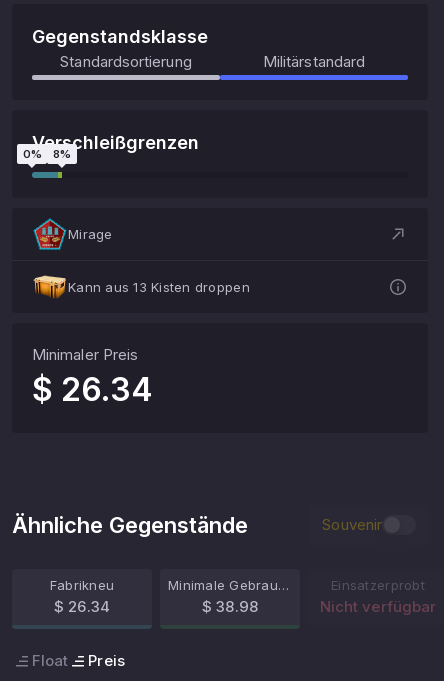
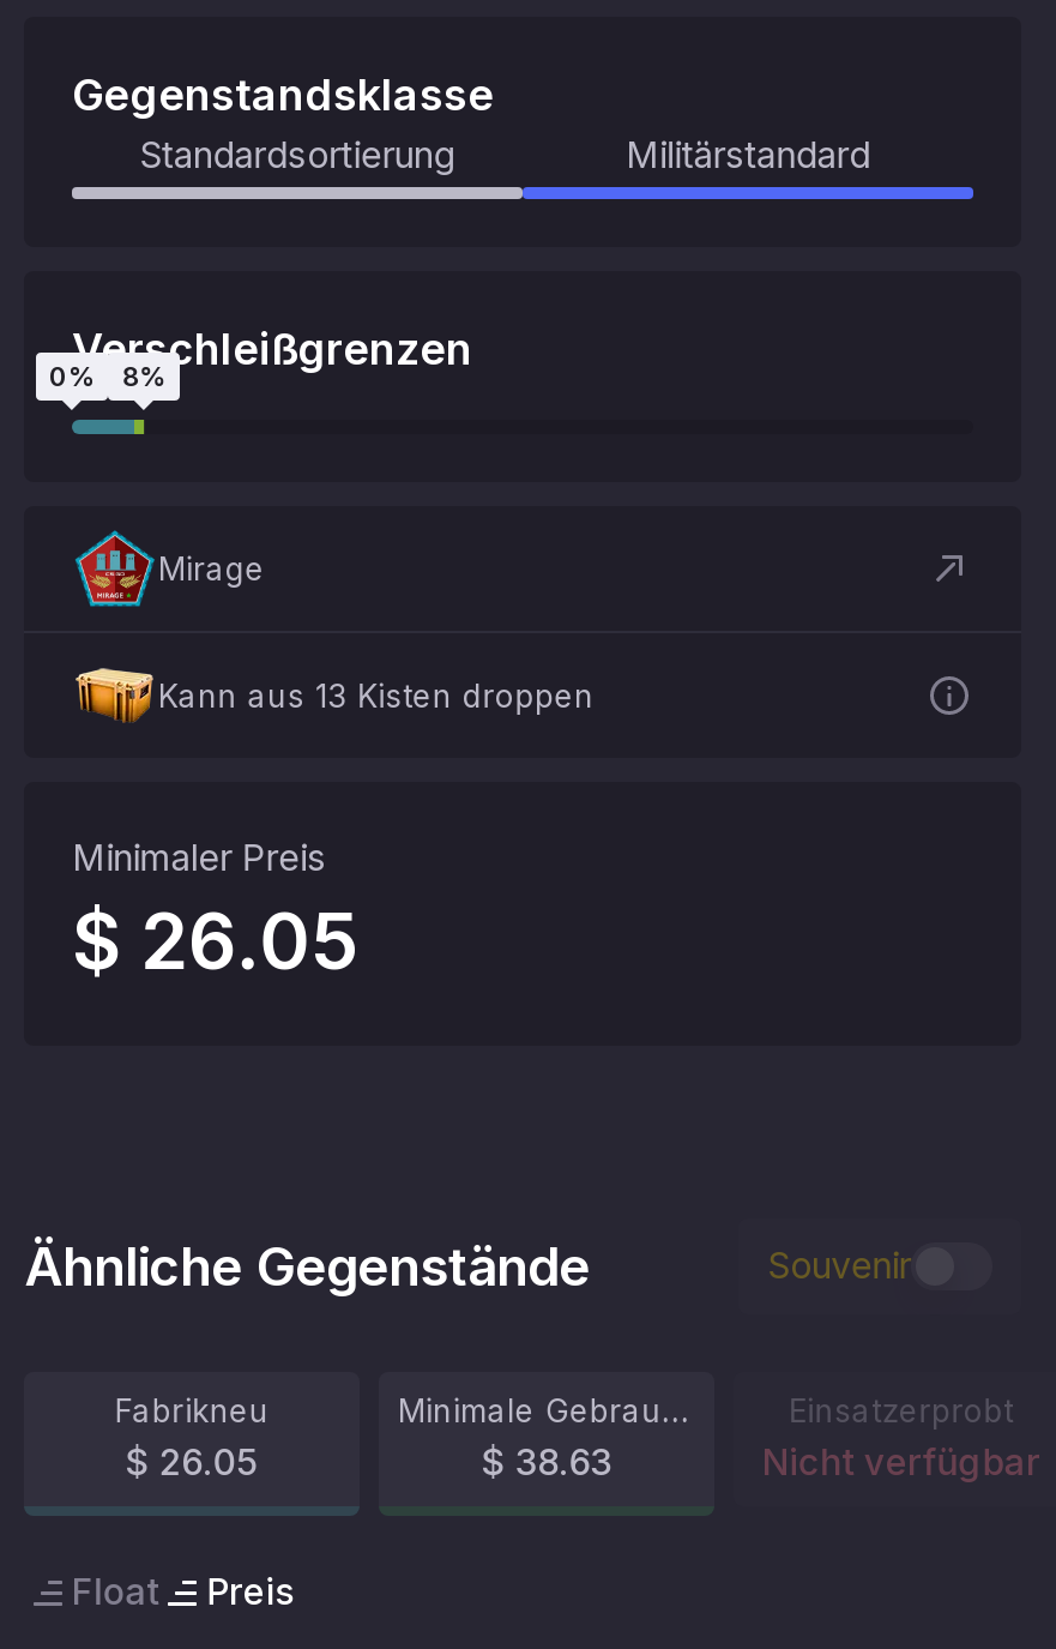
- $ 26.34
+ $ 26.05

- $ 26.34
+ $ 26.05

- $ 38.98
+ $ 38.63
